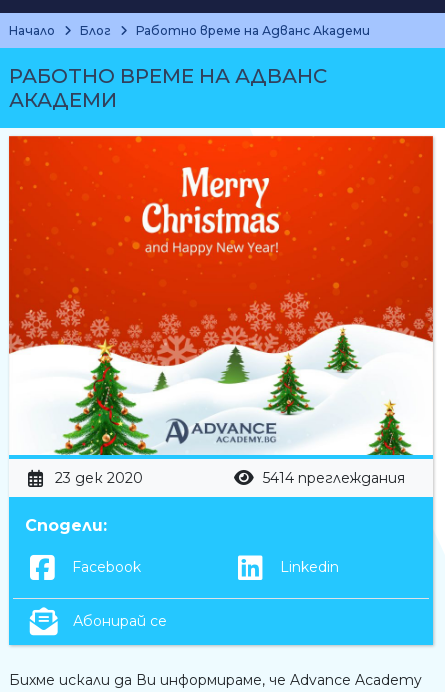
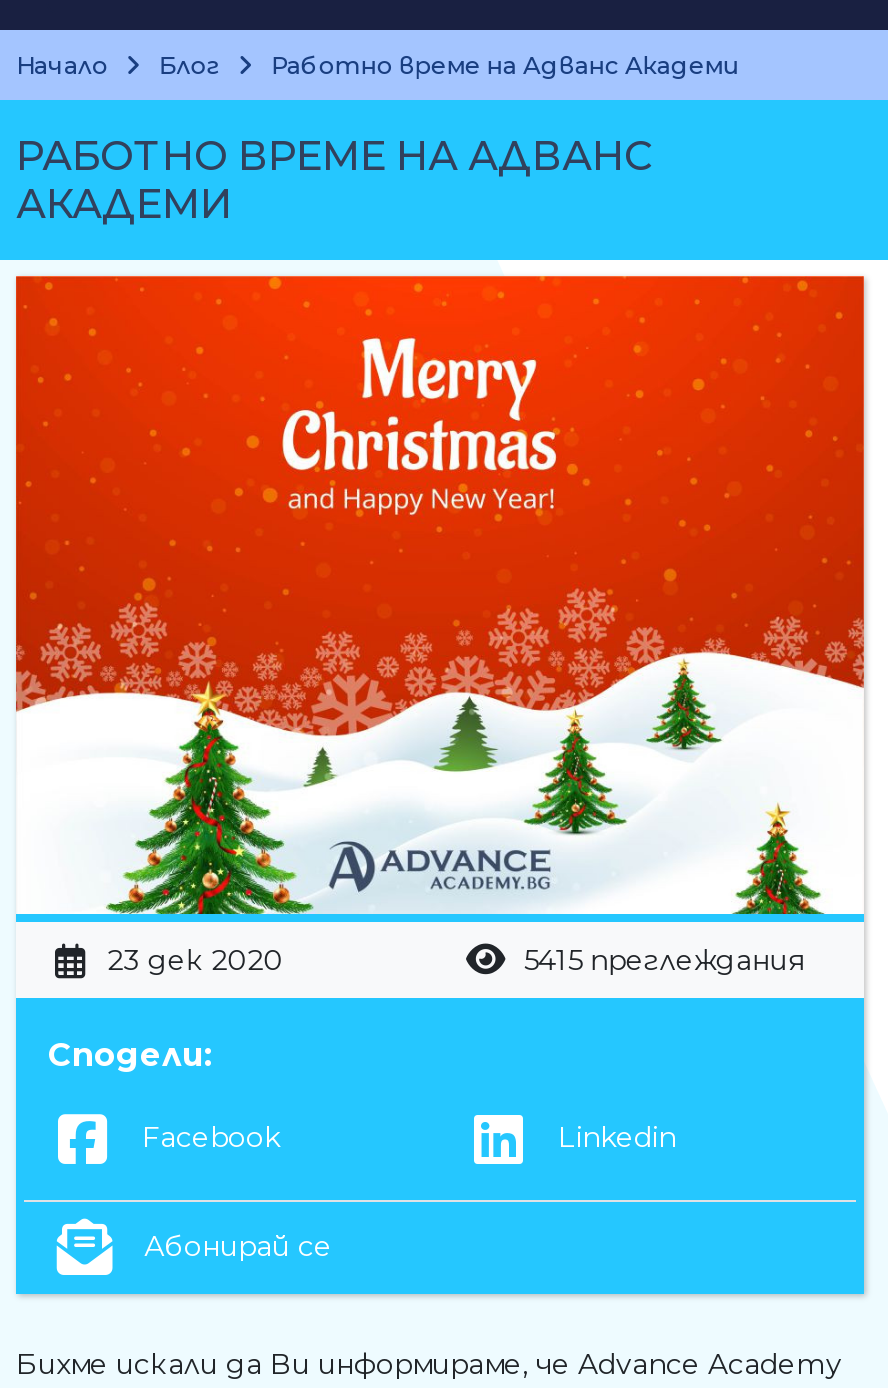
- 5414 преглеждания
+ 5415 преглеждания
